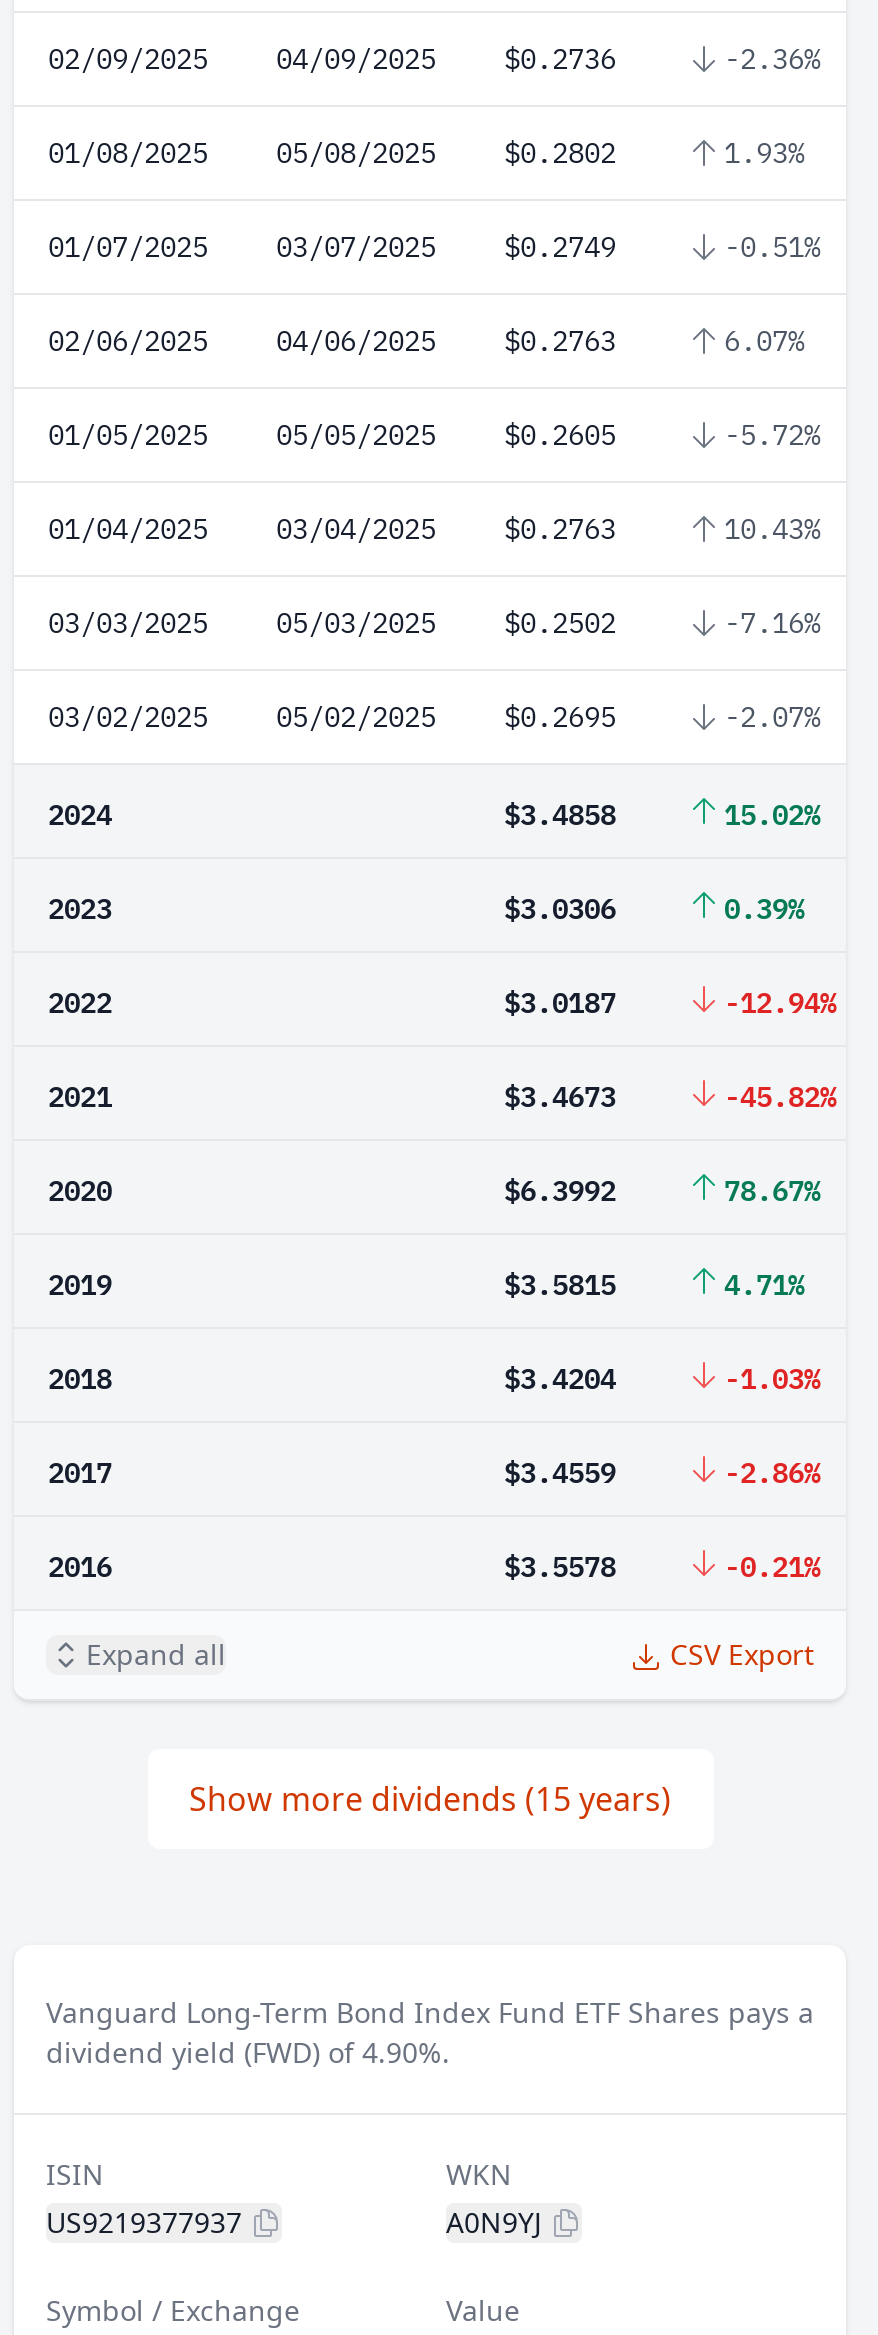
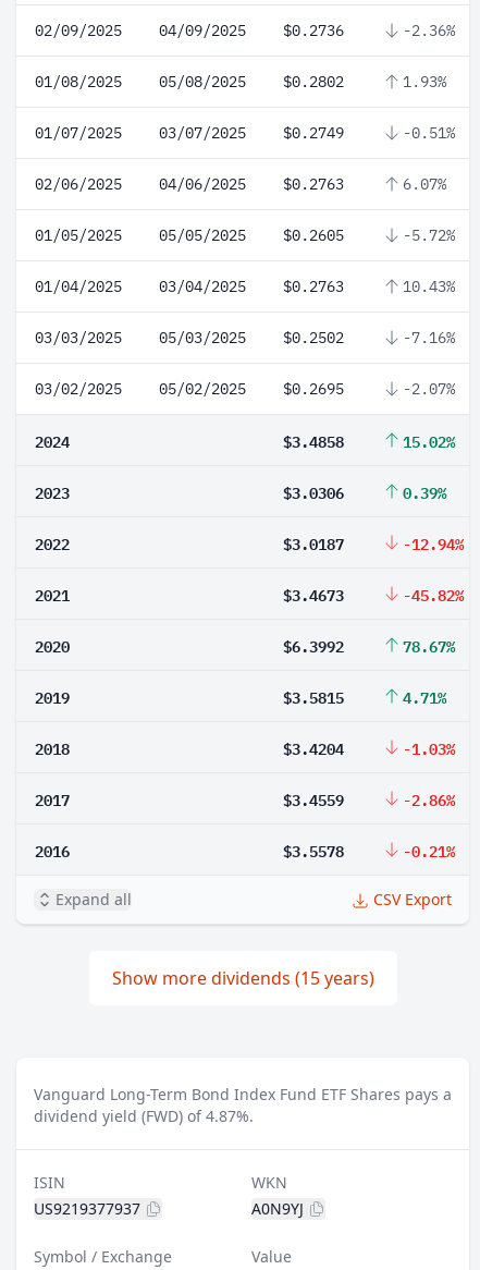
- dividend yield (FWD) of 4.90%.
+ dividend yield (FWD) of 4.87%.
